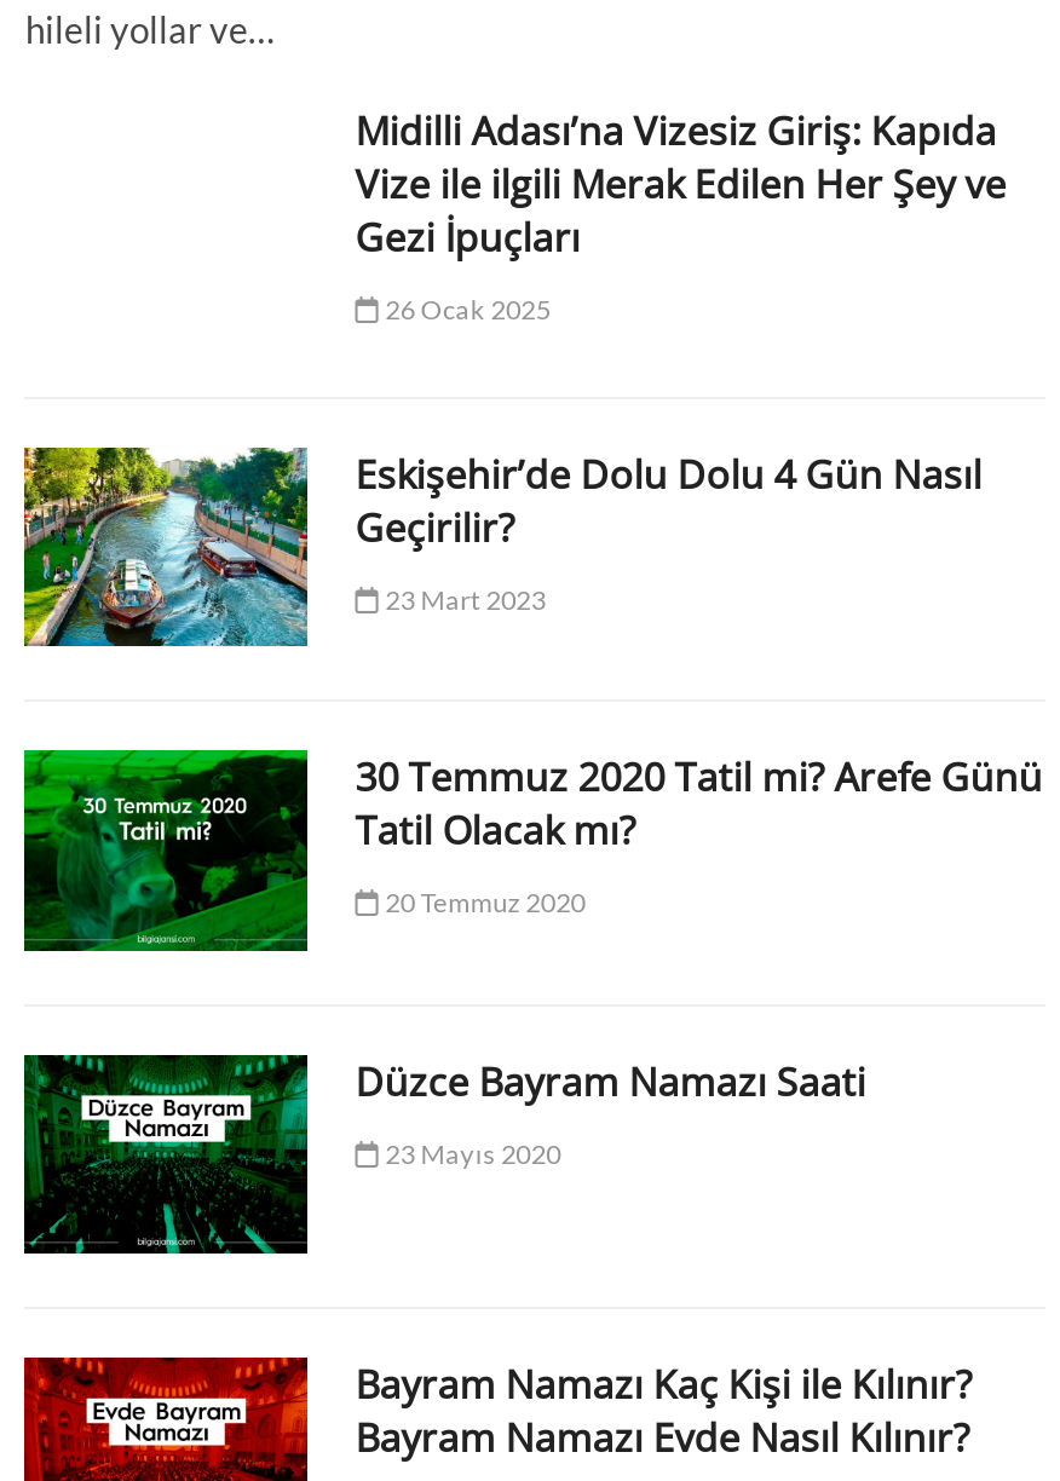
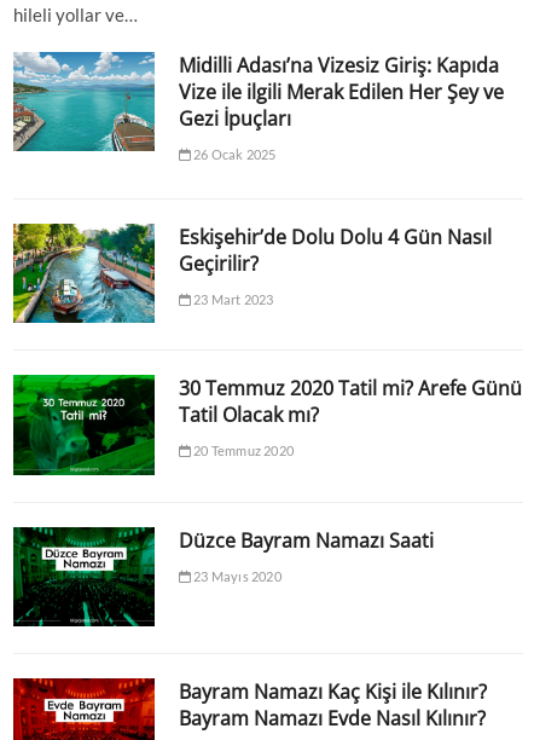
+ [image]
